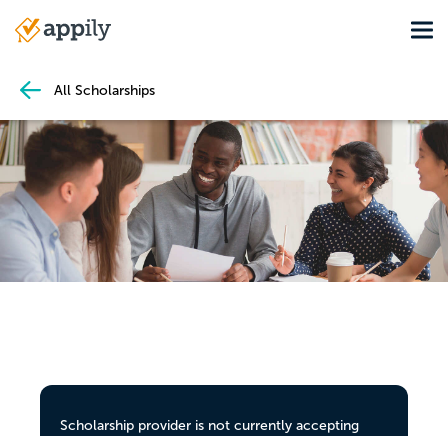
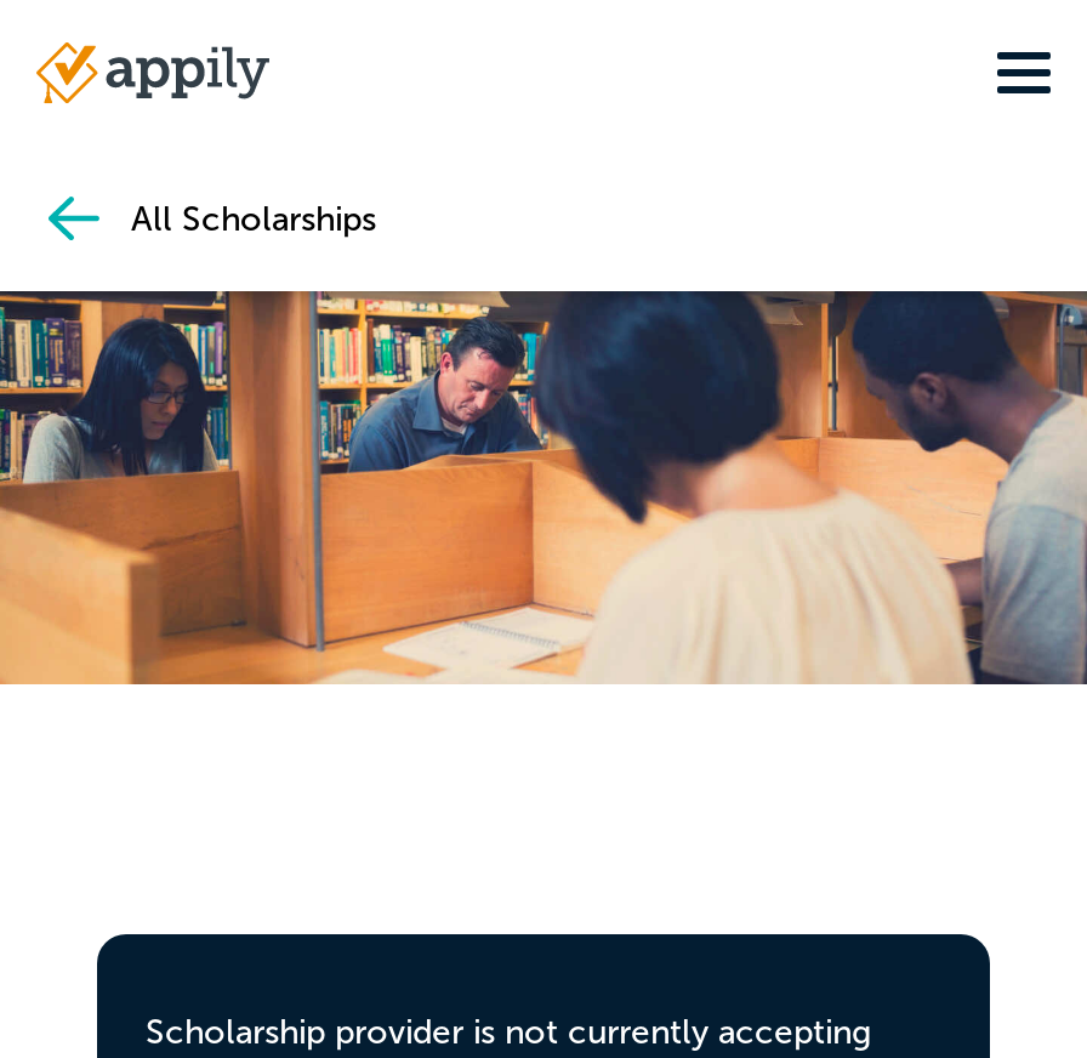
- [image]
+ [image]
